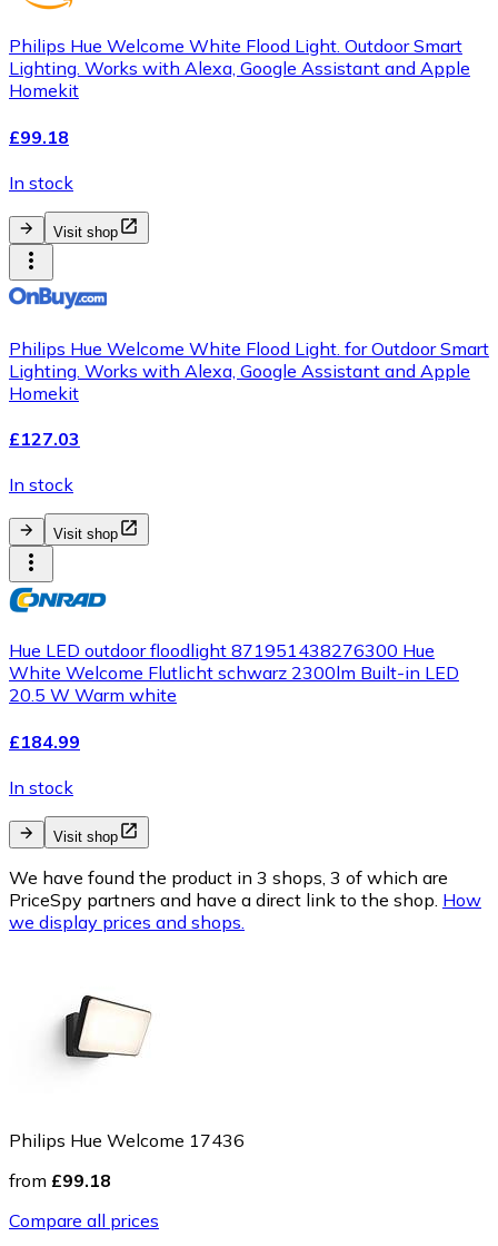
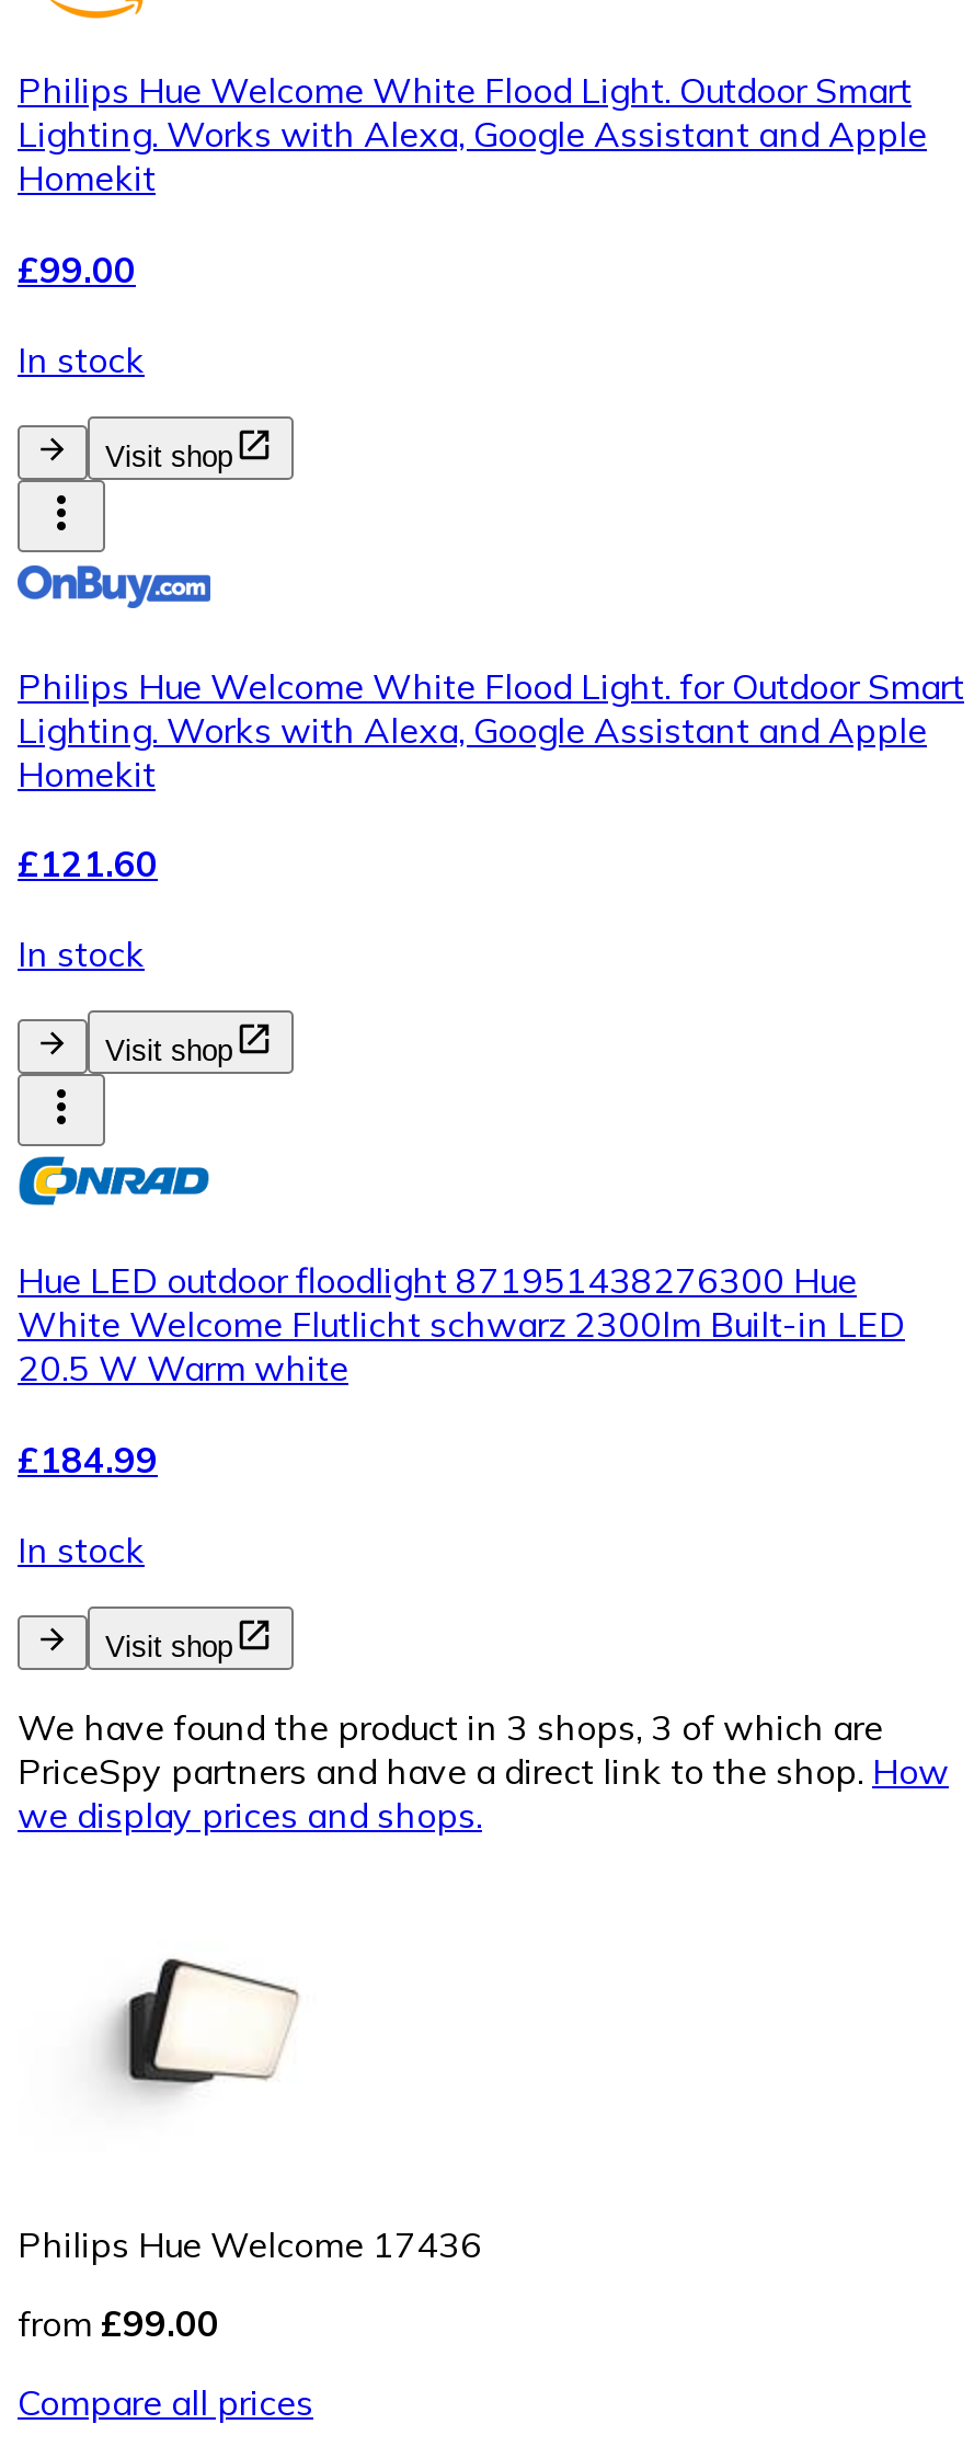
- £99.18
+ £99.00

- £127.03
+ £121.60

- from £99.18
+ from £99.00
